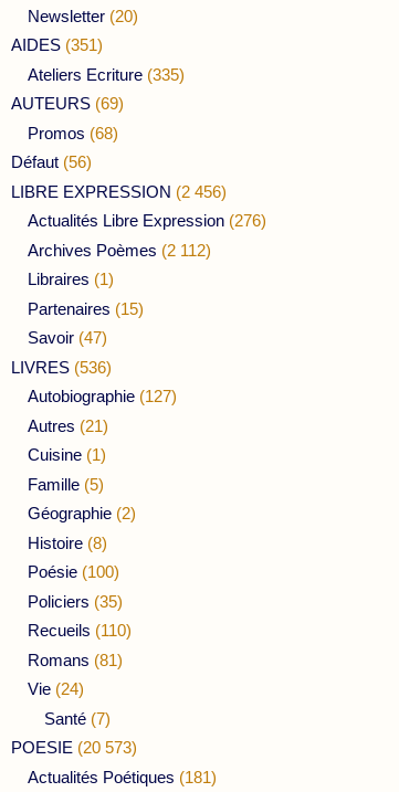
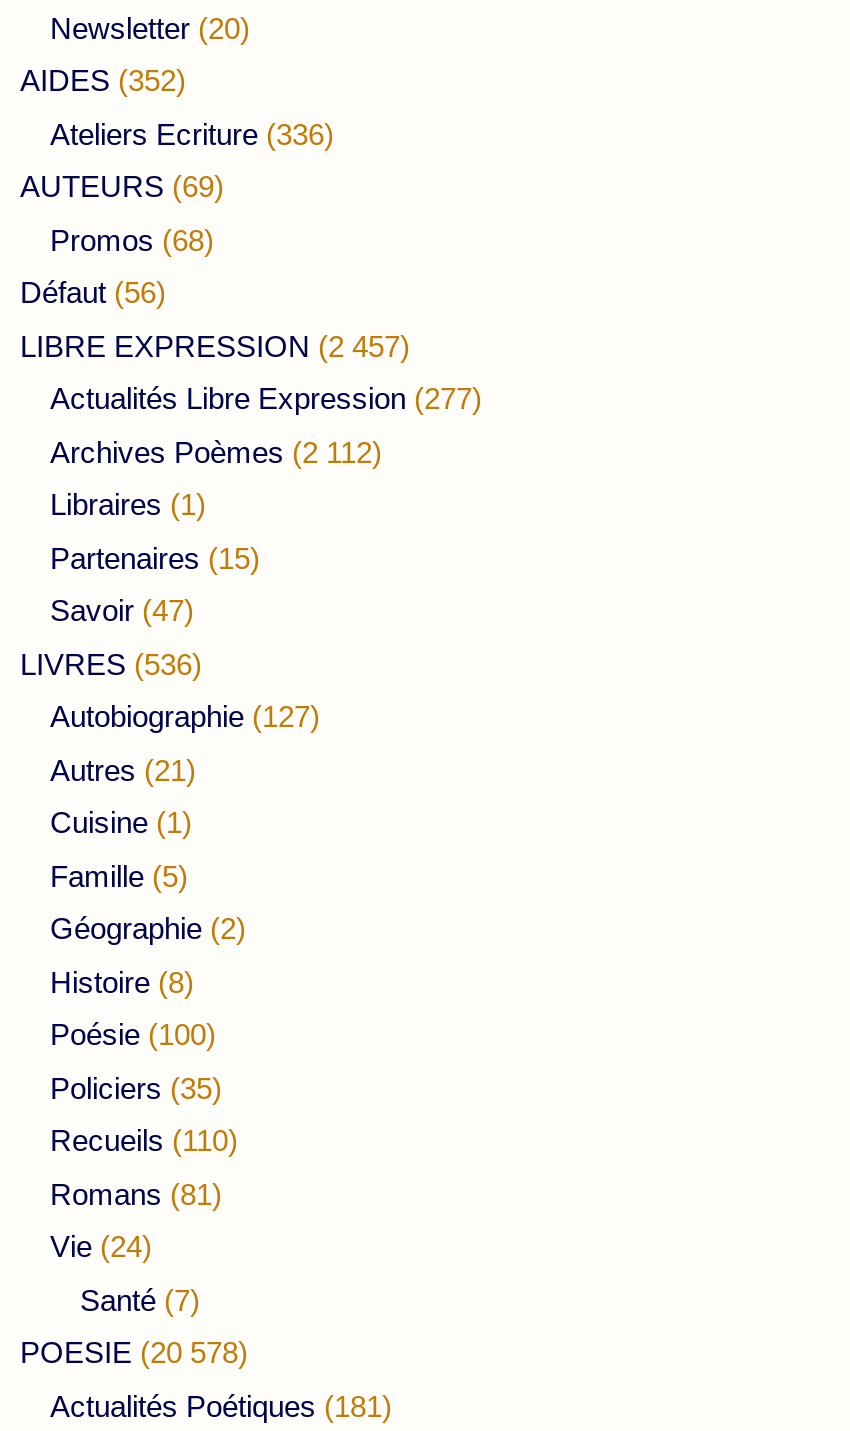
- AIDES (351)
+ AIDES (352)

- Ateliers Ecriture (335)
+ Ateliers Ecriture (336)

- LIBRE EXPRESSION (2 456)
+ LIBRE EXPRESSION (2 457)

- Actualités Libre Expression (276)
+ Actualités Libre Expression (277)

- POESIE (20 573)
+ POESIE (20 578)
